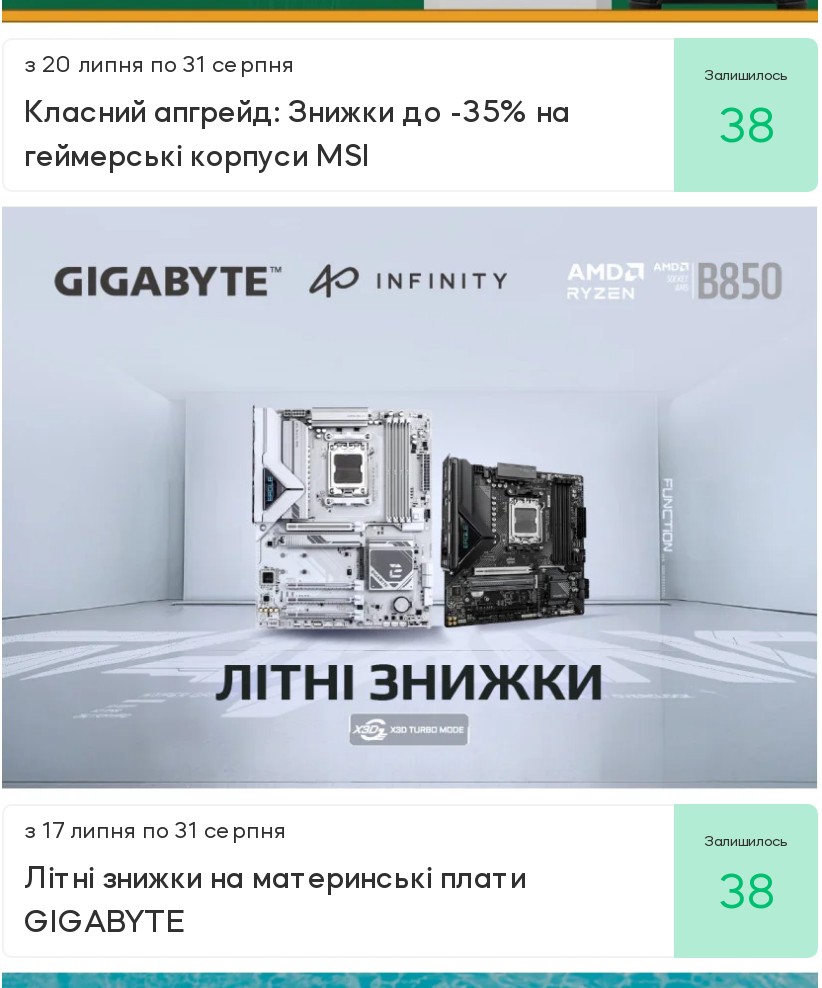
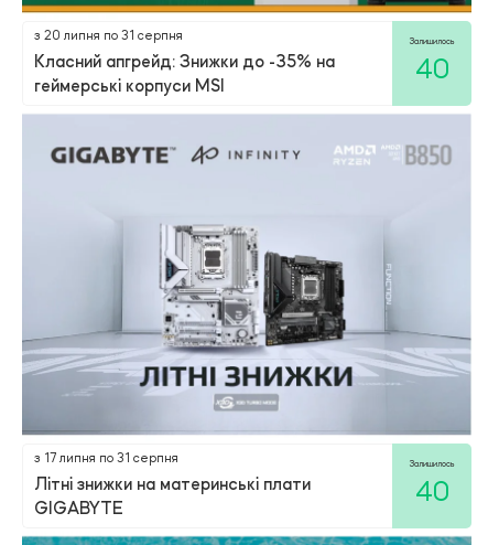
- 38
+ 40

- 38
+ 40
